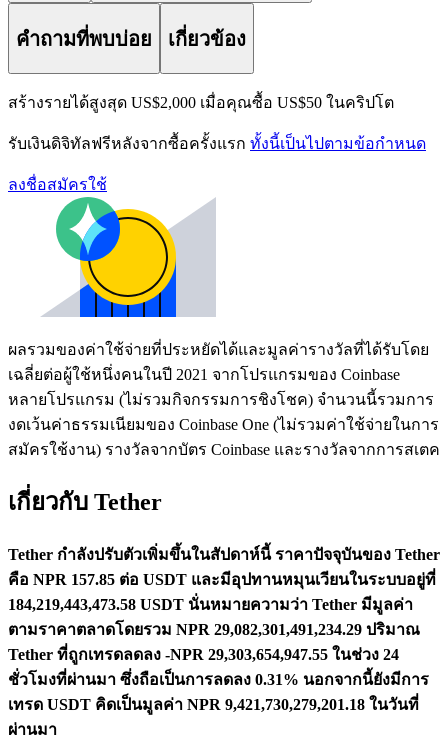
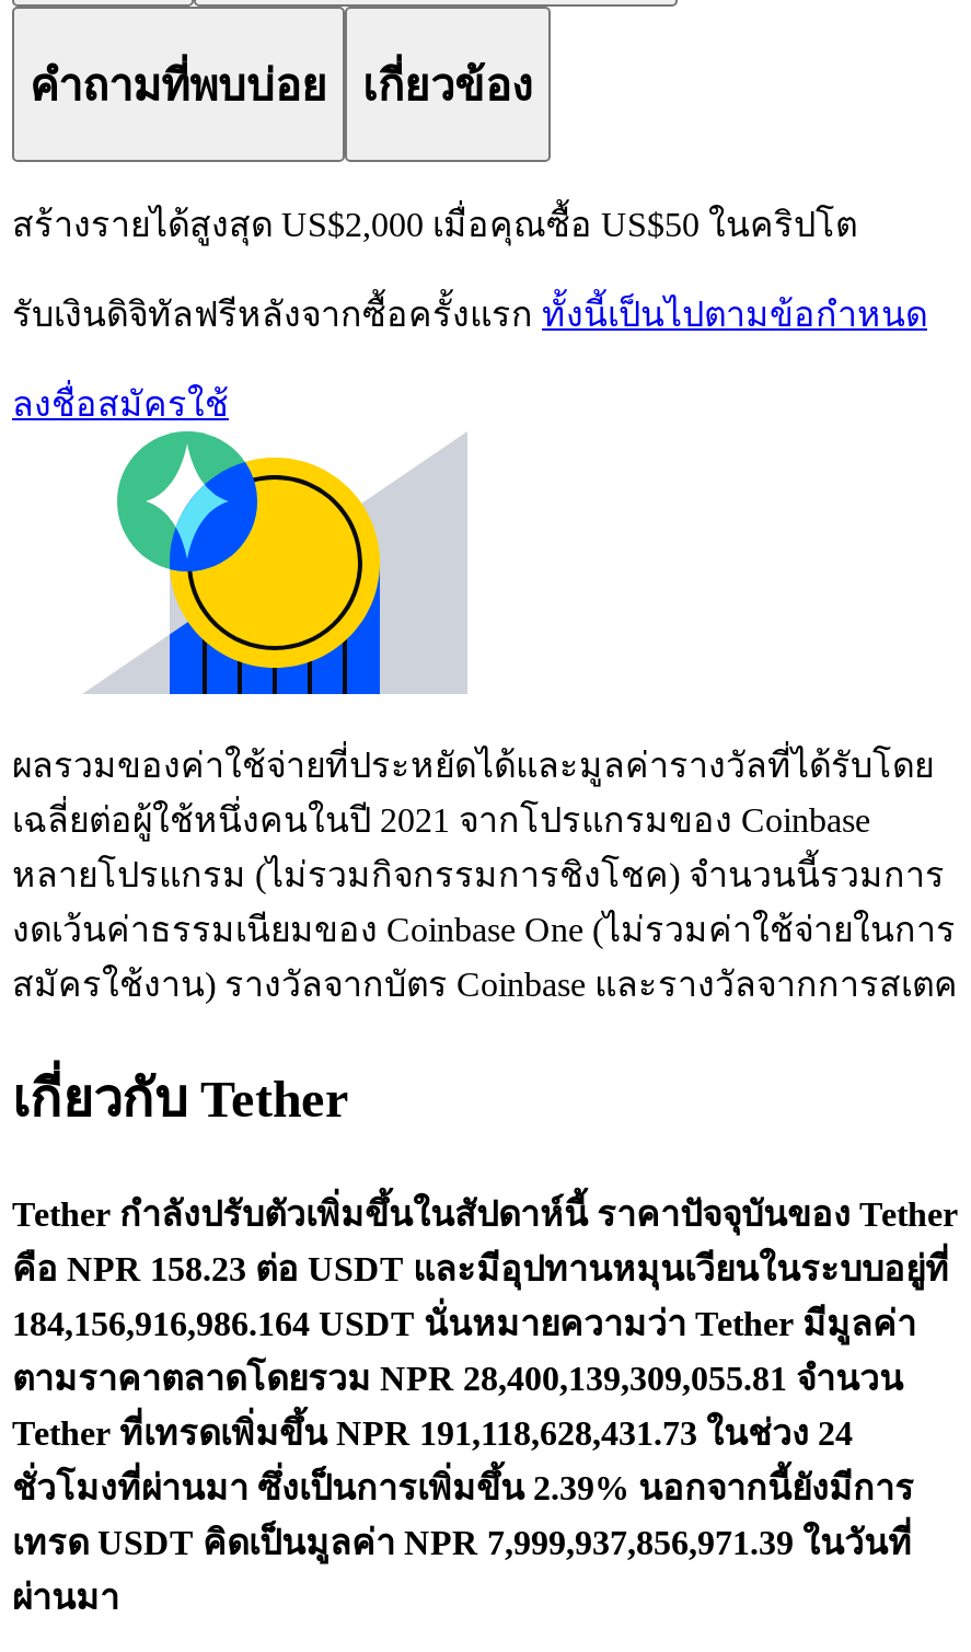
- คือ NPR 157.85 ต่อ USDT และมีอุปทานหมุนเวียนในระบบอยู่ที่
+ คือ NPR 158.23 ต่อ USDT และมีอุปทานหมุนเวียนในระบบอยู่ที่

- 184,219,443,473.58 USDT นั่นหมายความว่า Tether มีมูลค่า
+ 184,156,916,986.164 USDT นั่นหมายความว่า Tether มีมูลค่า

- ตามราคาตลาดโดยรวม NPR 29,082,301,491,234.29 ปริมาณ
+ ตามราคาตลาดโดยรวม NPR 28,400,139,309,055.81 จำนวน

- Tether ที่ถูกเทรดลดลง -NPR 29,303,654,947.55 ในช่วง 24
+ Tether ที่เทรดเพิ่มขึ้น NPR 191,118,628,431.73 ในช่วง 24

- ชั่วโมงที่ผ่านมา ซึ่งถือเป็นการลดลง 0.31% นอกจากนี้ยังมีการ
+ ชั่วโมงที่ผ่านมา ซึ่งเป็นการเพิ่มขึ้น 2.39% นอกจากนี้ยังมีการ

- เทรด USDT คิดเป็นมูลค่า NPR 9,421,730,279,201.18 ในวันที่
+ เทรด USDT คิดเป็นมูลค่า NPR 7,999,937,856,971.39 ในวันที่
